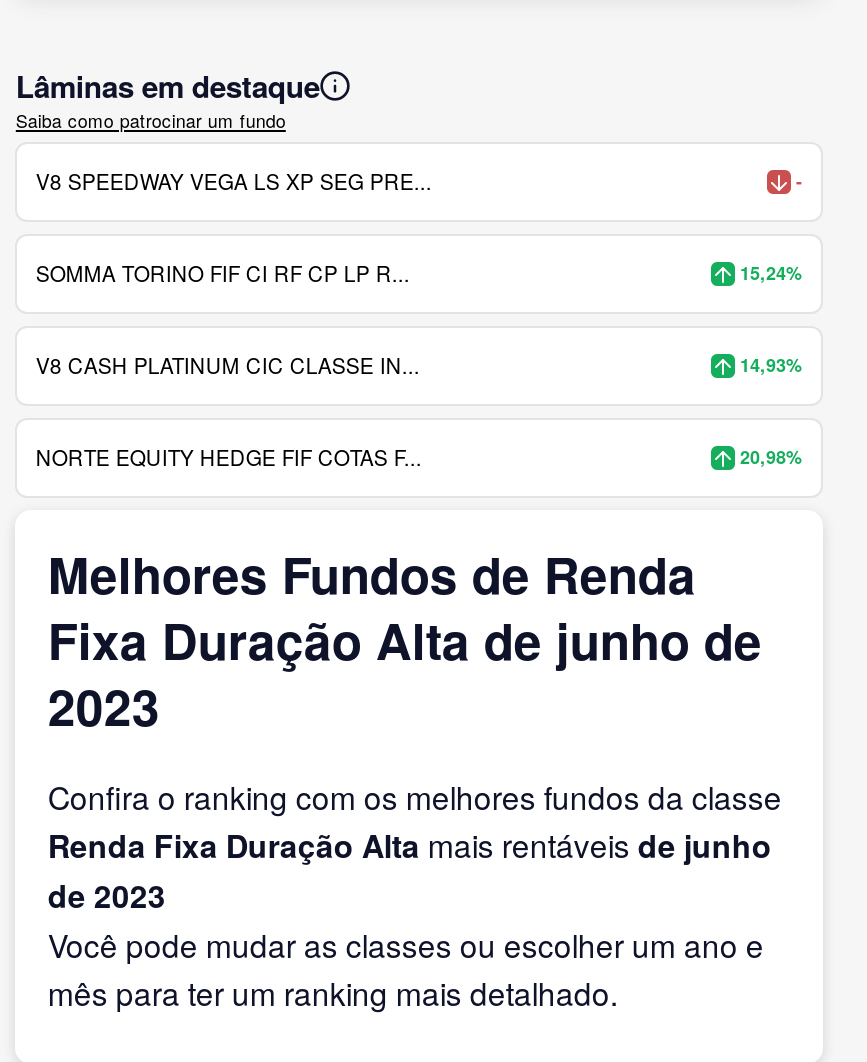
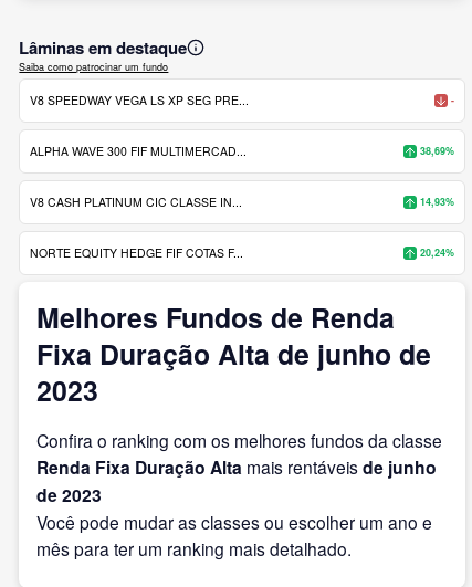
- SOMMA TORINO FIF CI RF CP LP R...
- 15,24%
+ ALPHA WAVE 300 FIF MULTIMERCAD...
+ 38,69%

- 20,98%
+ 20,24%
